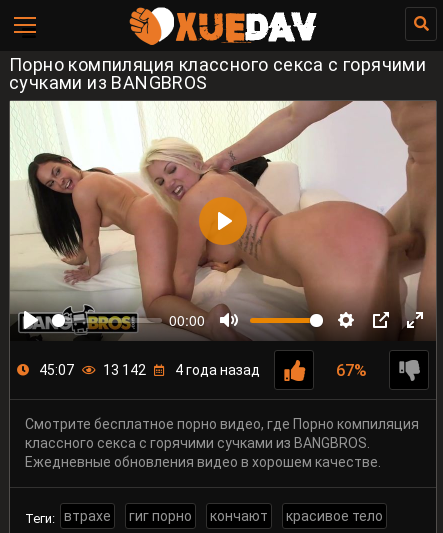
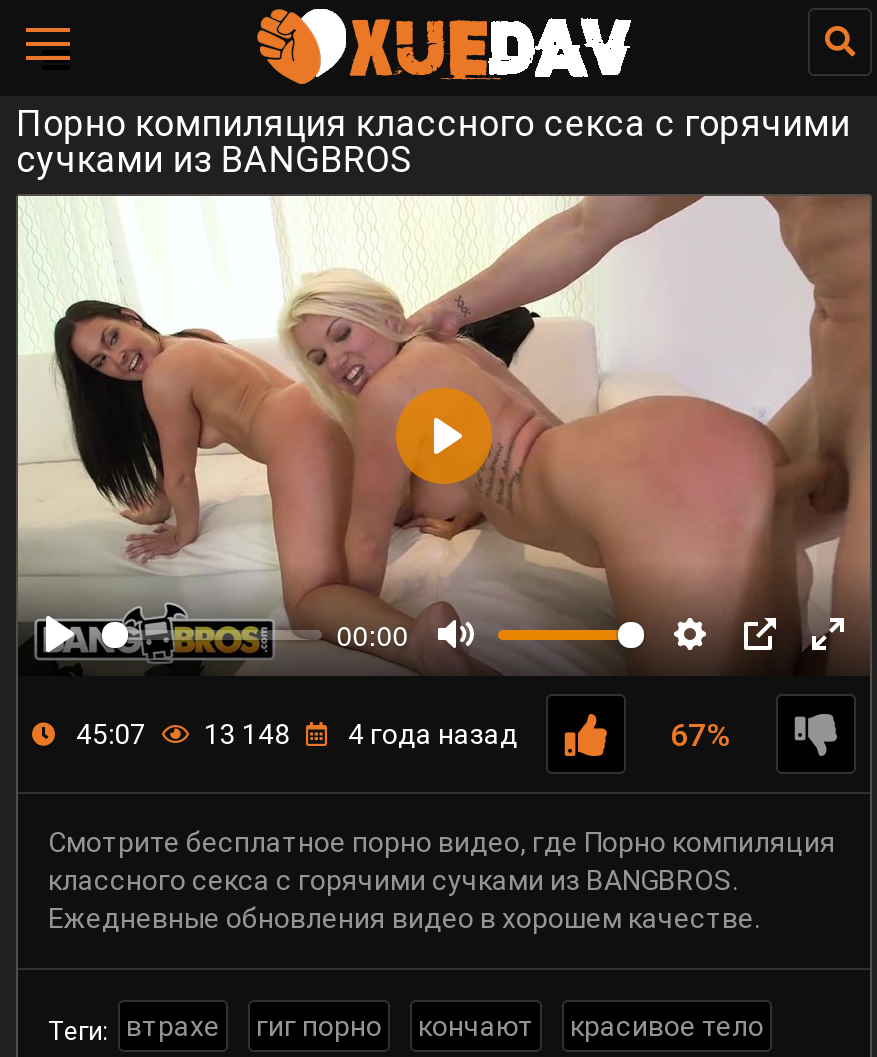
- 45:07 13 142 4 года назад
+ 45:07 13 148 4 года назад
